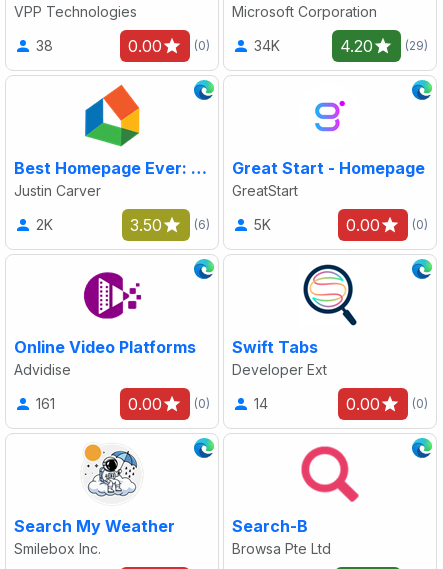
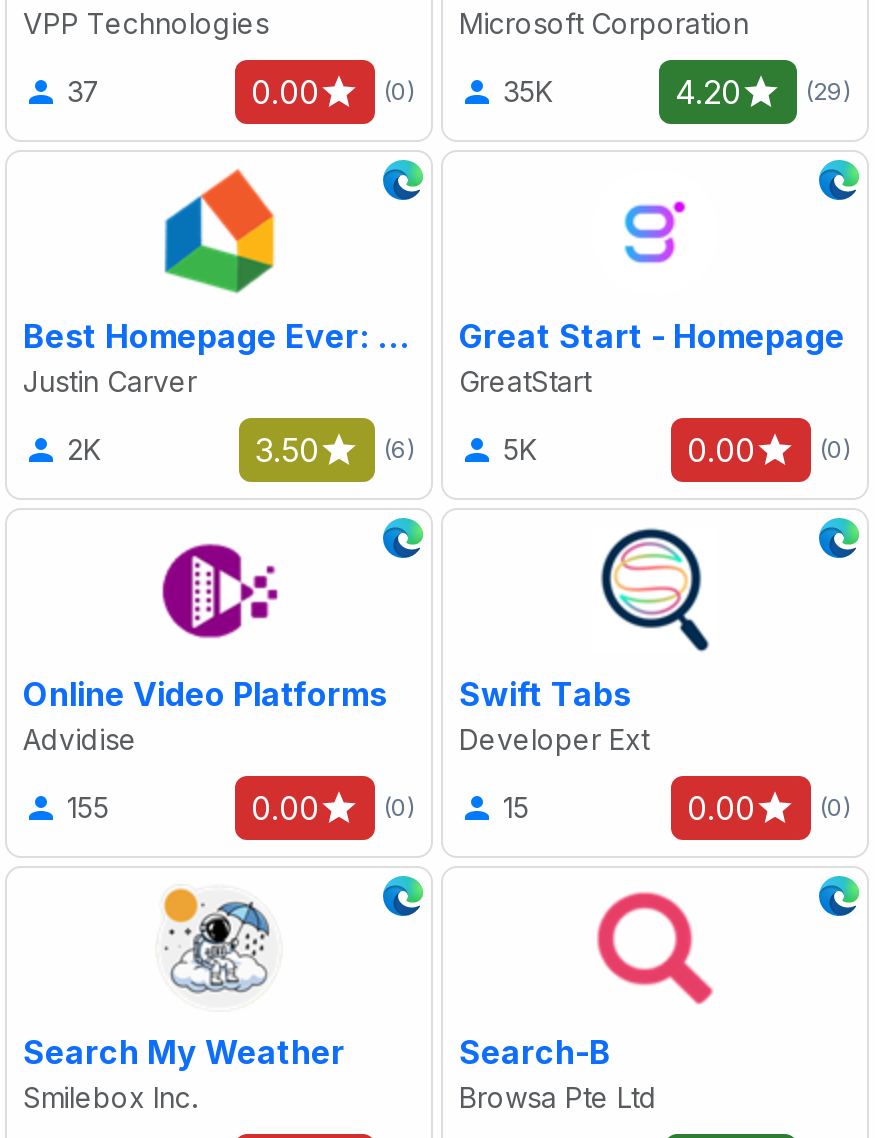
- 38
+ 37

- 34K
+ 35K

- 161
+ 155

- 14
+ 15
